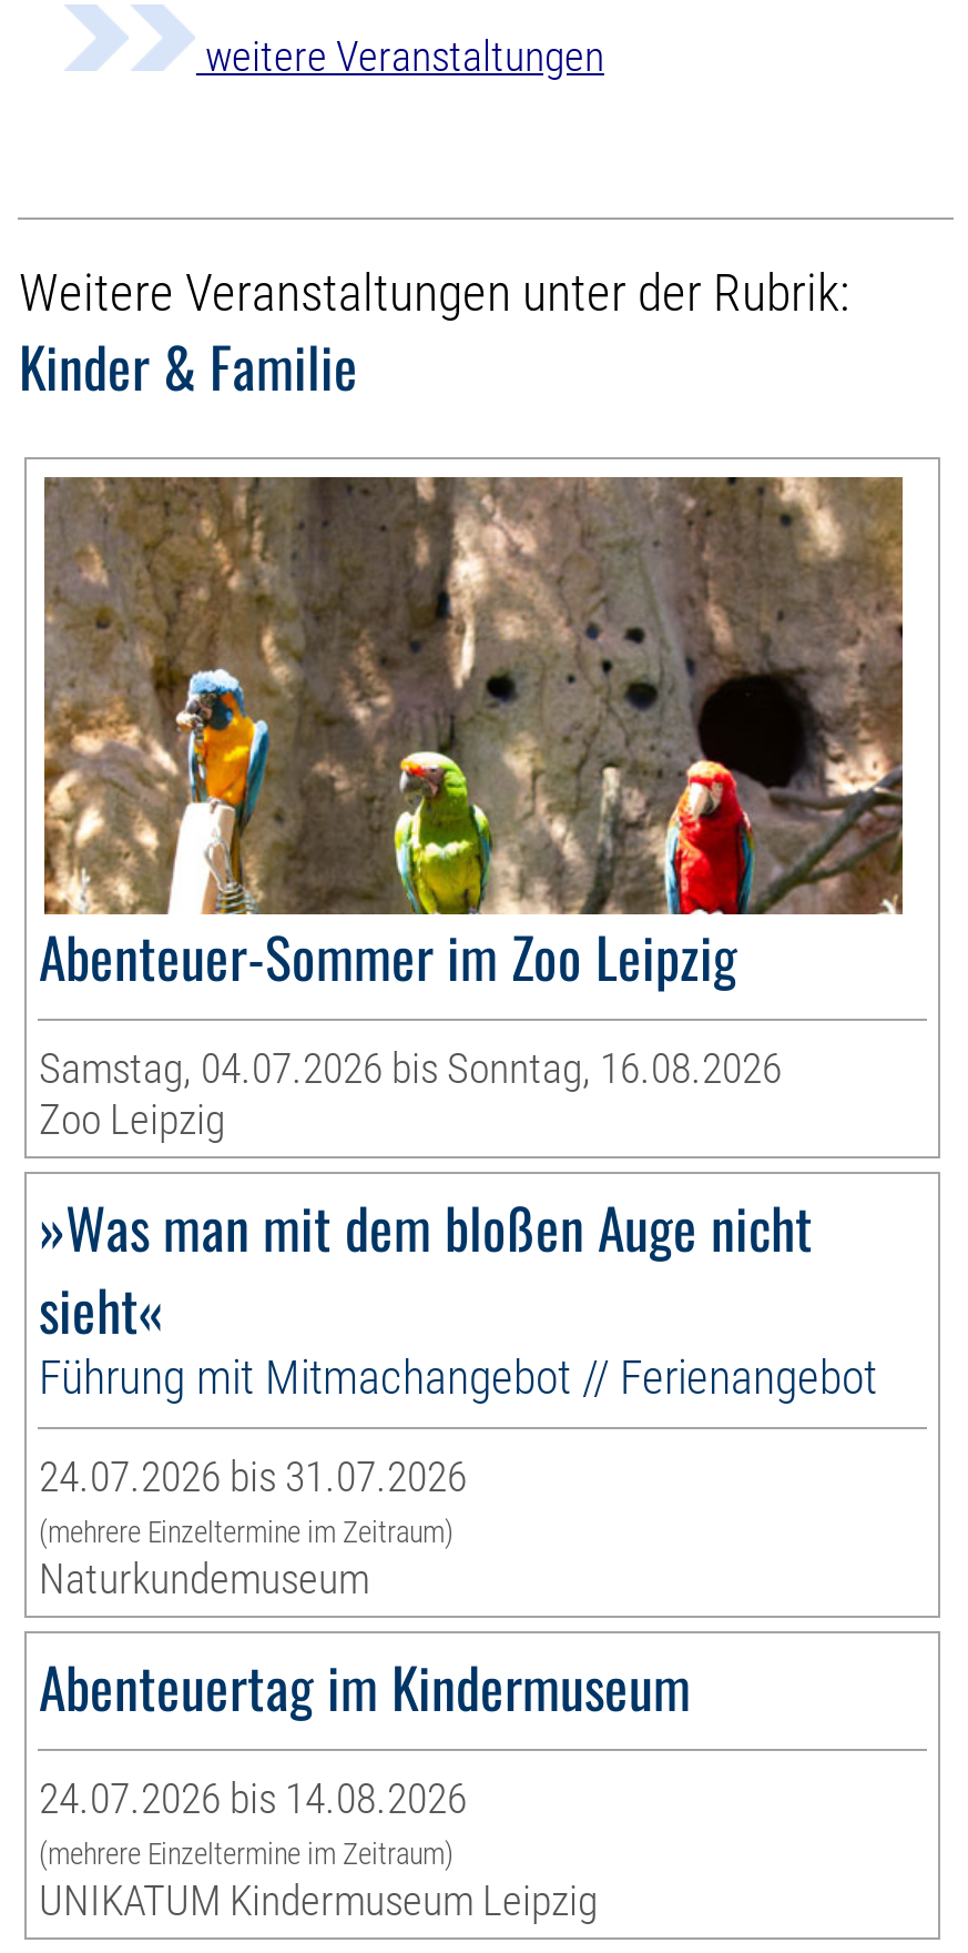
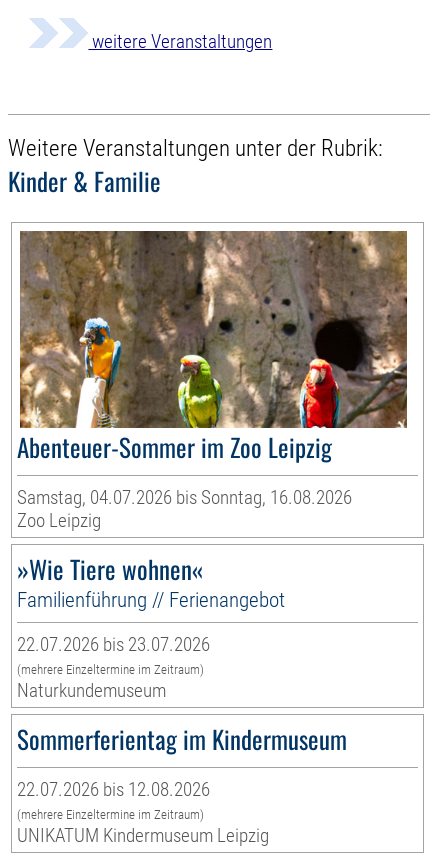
- »Was man mit dem bloßen Auge nicht
- sieht«
- Führung mit Mitmachangebot // Ferienangebot
+ »Wie Tiere wohnen«
+ Familienführung // Ferienangebot

- 24.07.2026 bis 31.07.2026
+ 22.07.2026 bis 23.07.2026

- Abenteuertag im Kindermuseum
+ Sommerferientag im Kindermuseum

- 24.07.2026 bis 14.08.2026
+ 22.07.2026 bis 12.08.2026
